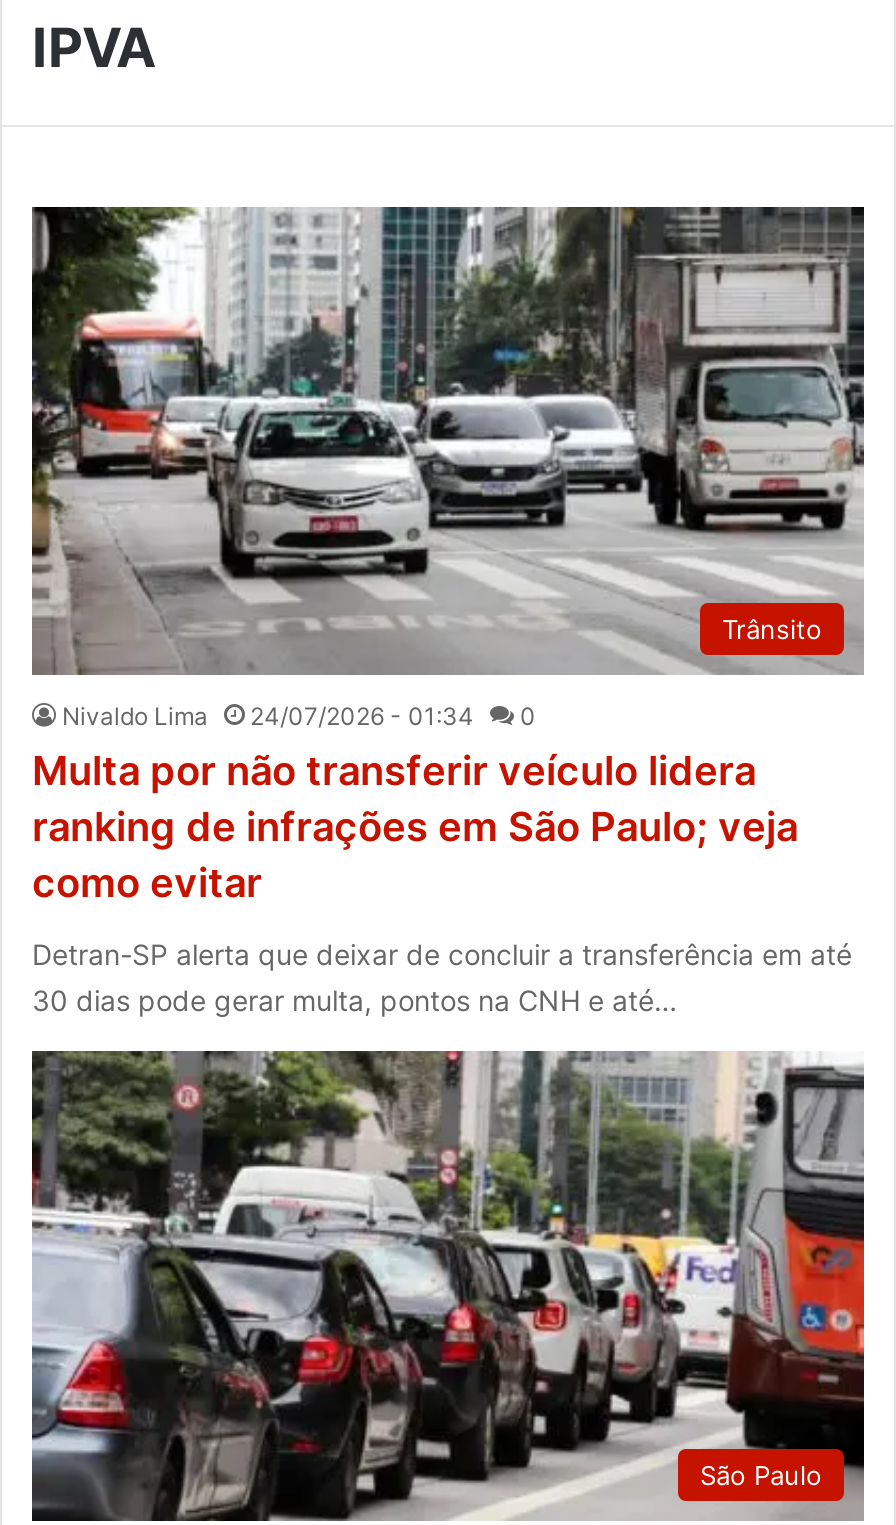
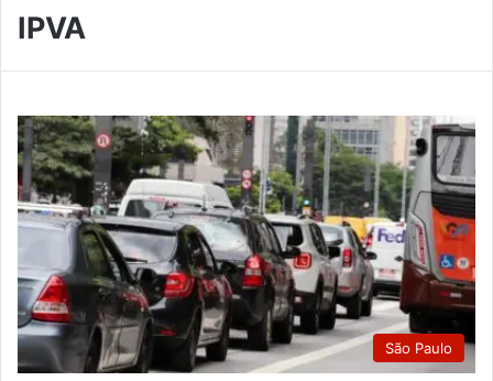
- [image]
- Trânsito
- Nivaldo Lima
- 24/07/2026 - 01:34
- 0
- Multa por não transferir veículo lidera
- ranking de infrações em São Paulo; veja
- como evitar
- Detran-SP alerta que deixar de concluir a transferência em até
- 30 dias pode gerar multa, pontos na CNH e até…
